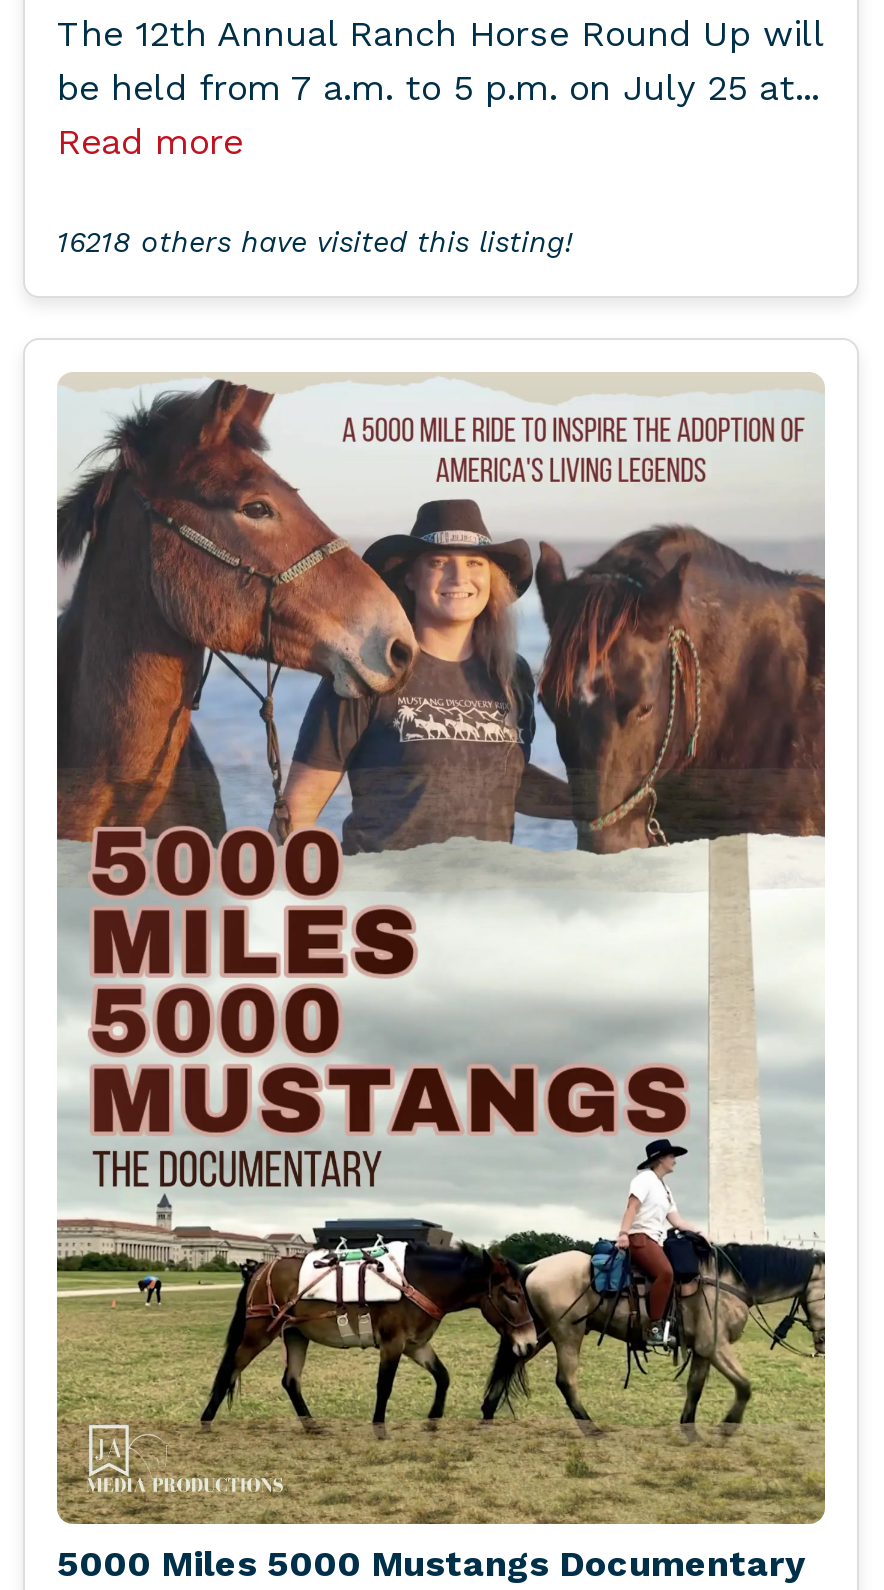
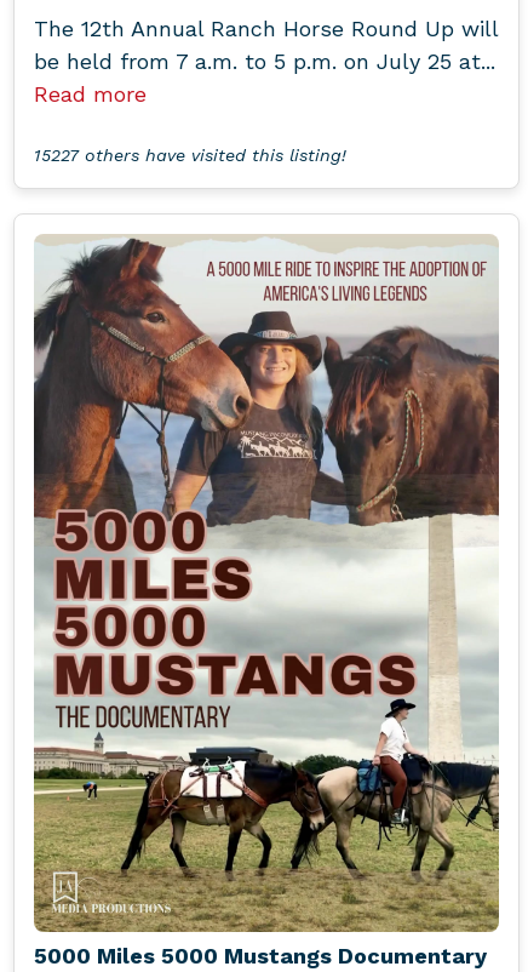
- 16218 others have visited this listing!
+ 15227 others have visited this listing!
